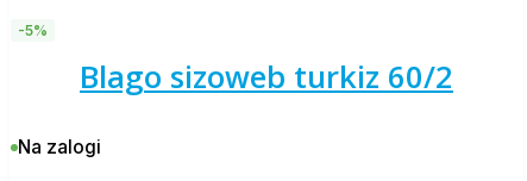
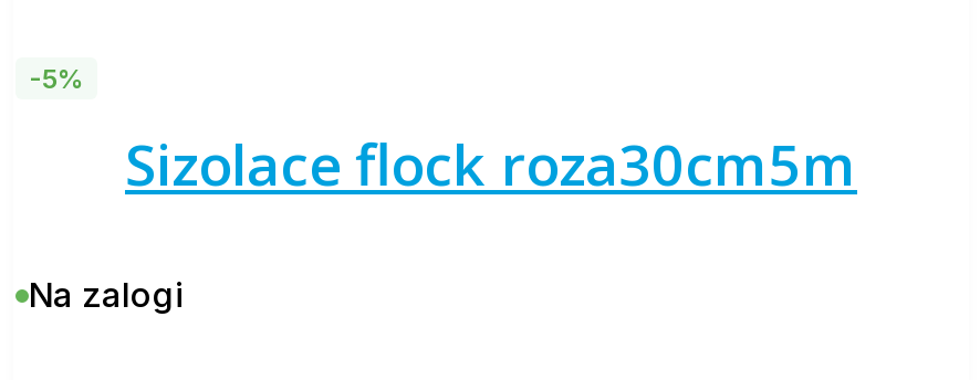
- blago sizoweb turkiz 60/2
+ sizolace flock roza30cm5m
